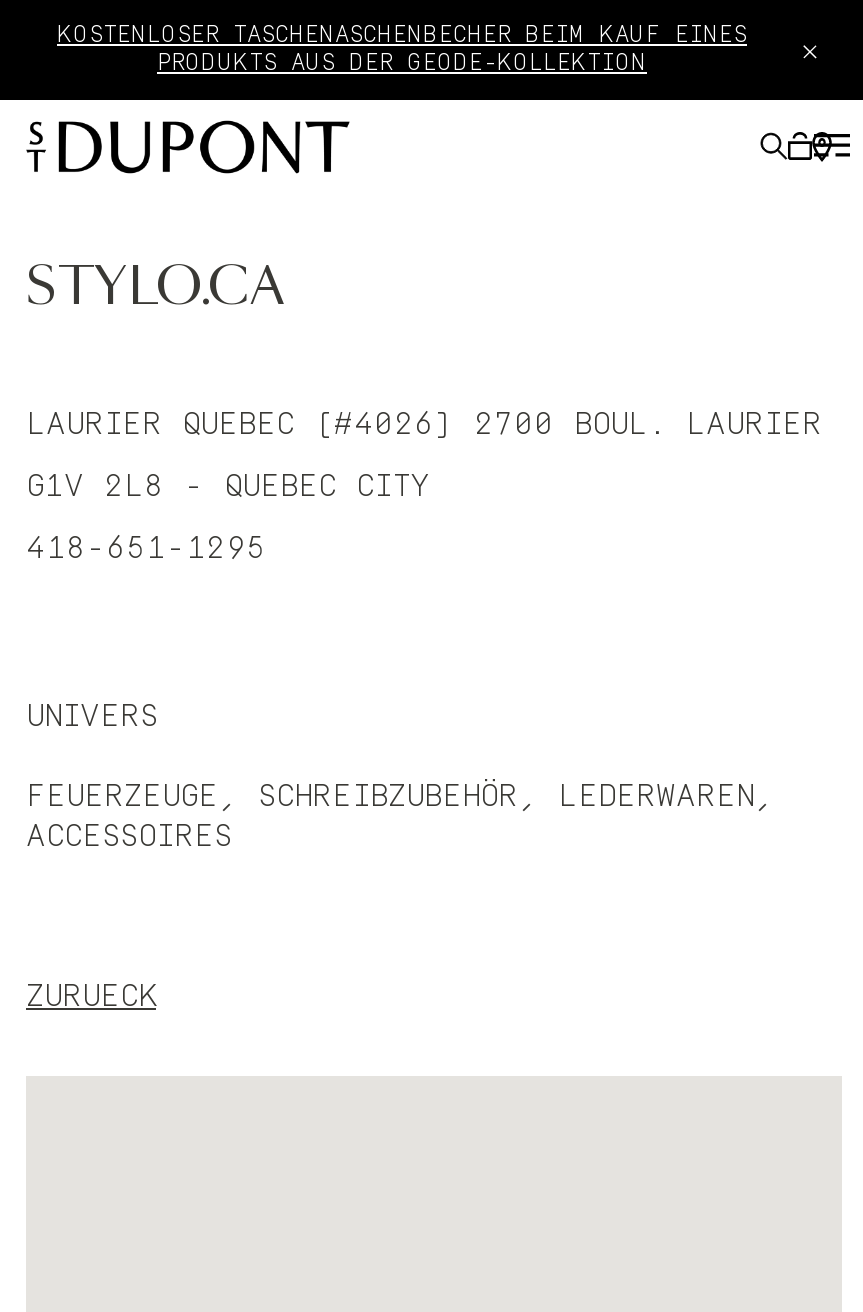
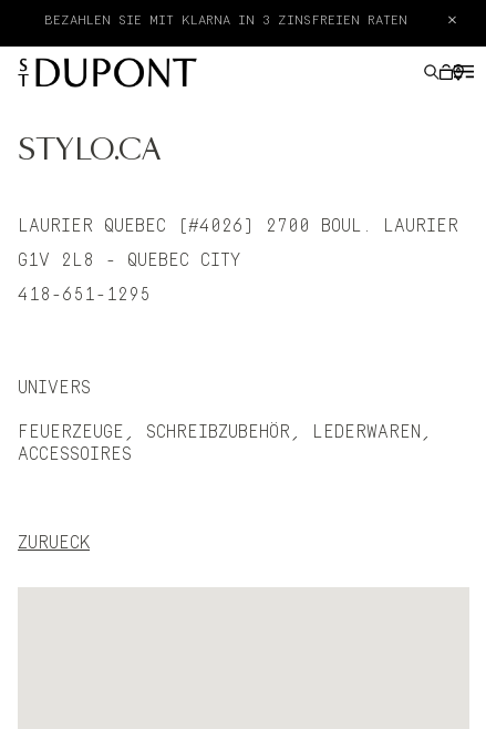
- KOSTENLOSER TASCHENASCHENBECHER BEIM KAUF EINES
- PRODUKTS AUS DER GEODE-KOLLEKTION
+ BEZAHLEN SIE MIT KLARNA IN 3 ZINSFREIEN RATEN
